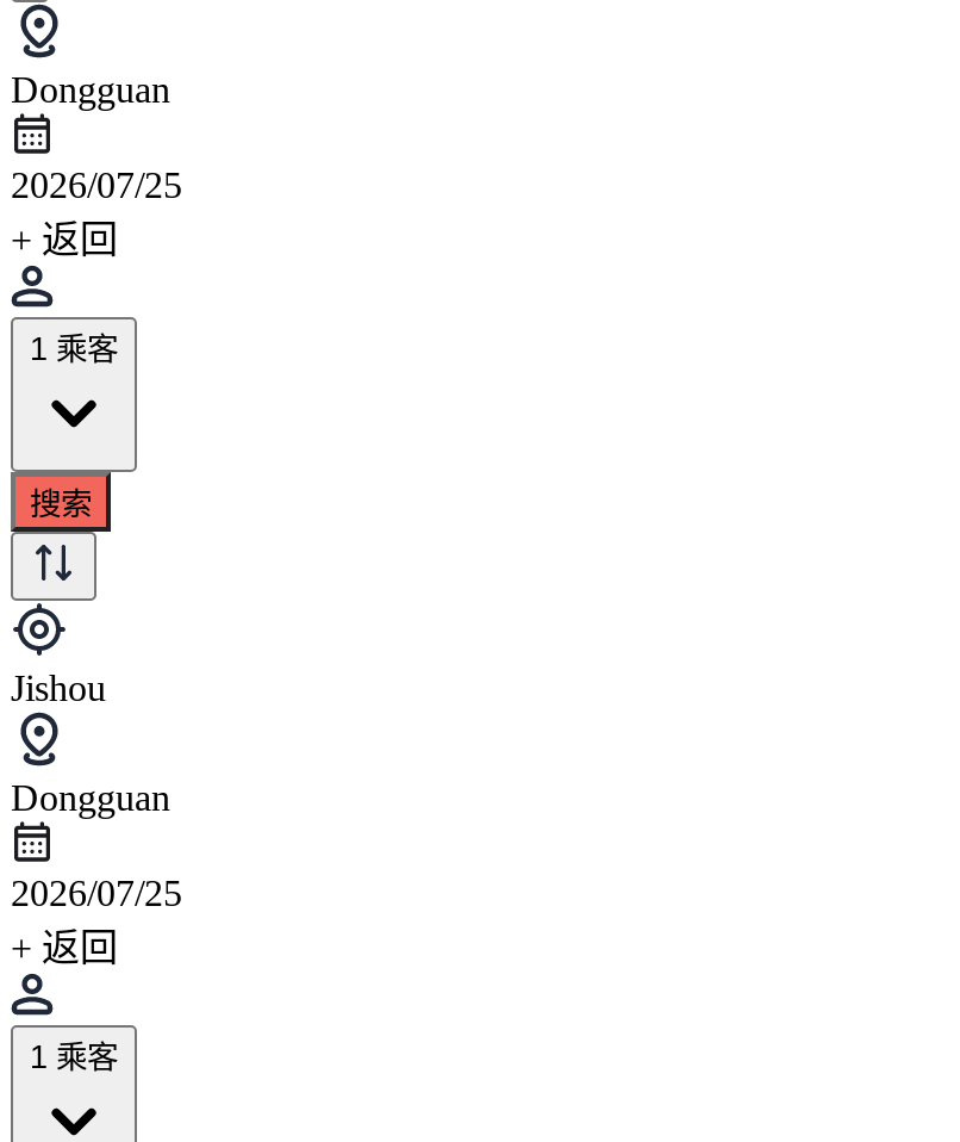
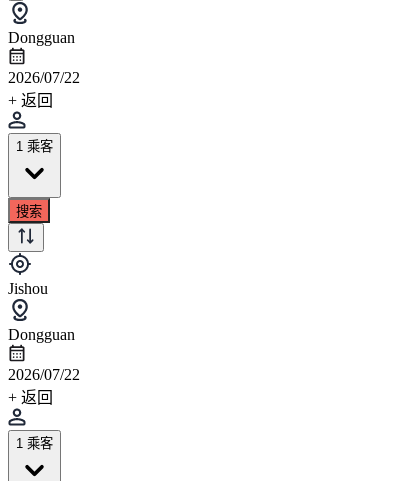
- 2026/07/25
+ 2026/07/22

- 2026/07/25
+ 2026/07/22
